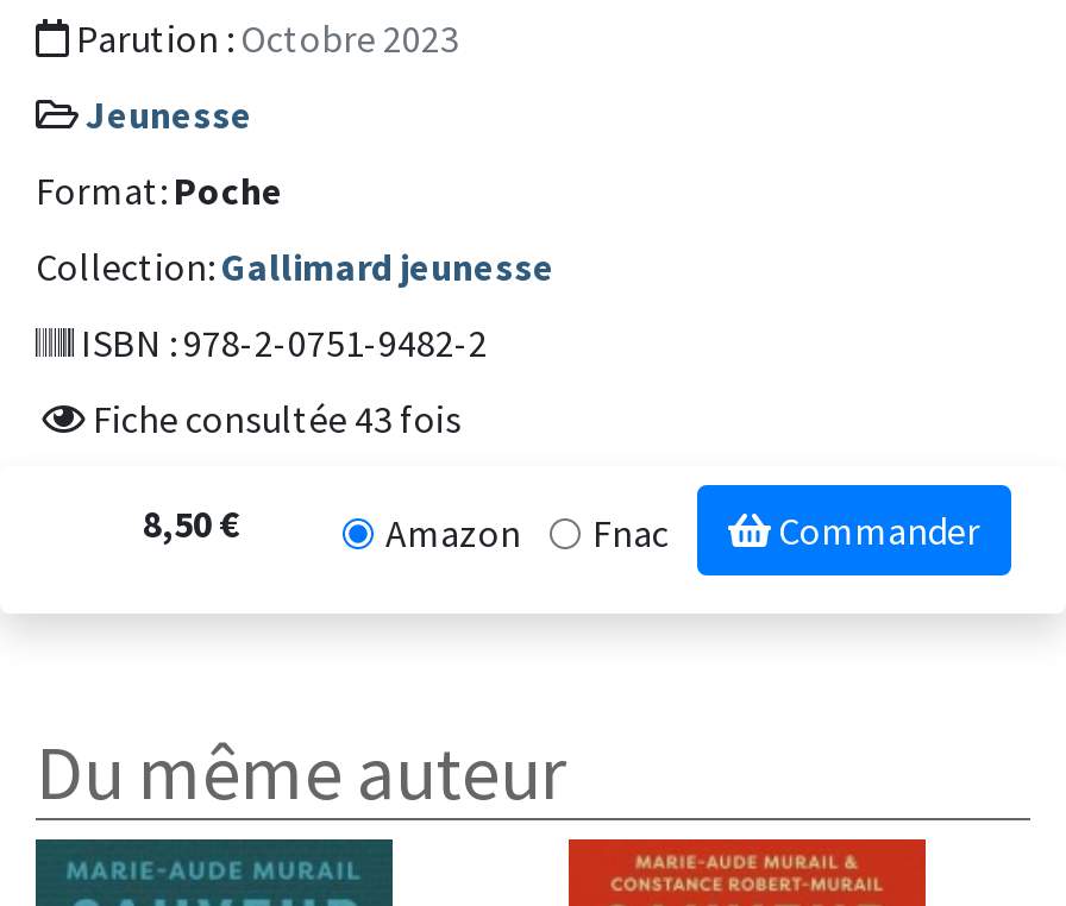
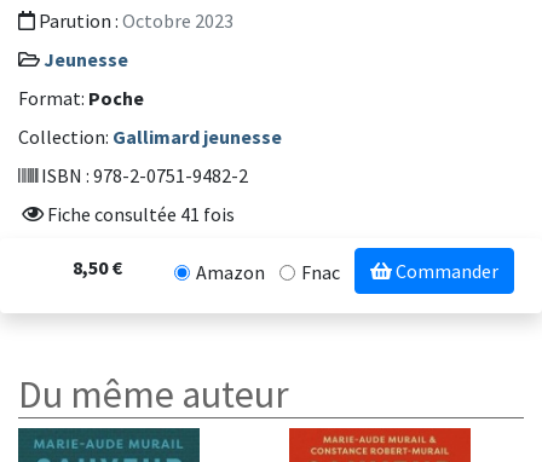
- Fiche consultée 43 fois
+ Fiche consultée 41 fois
